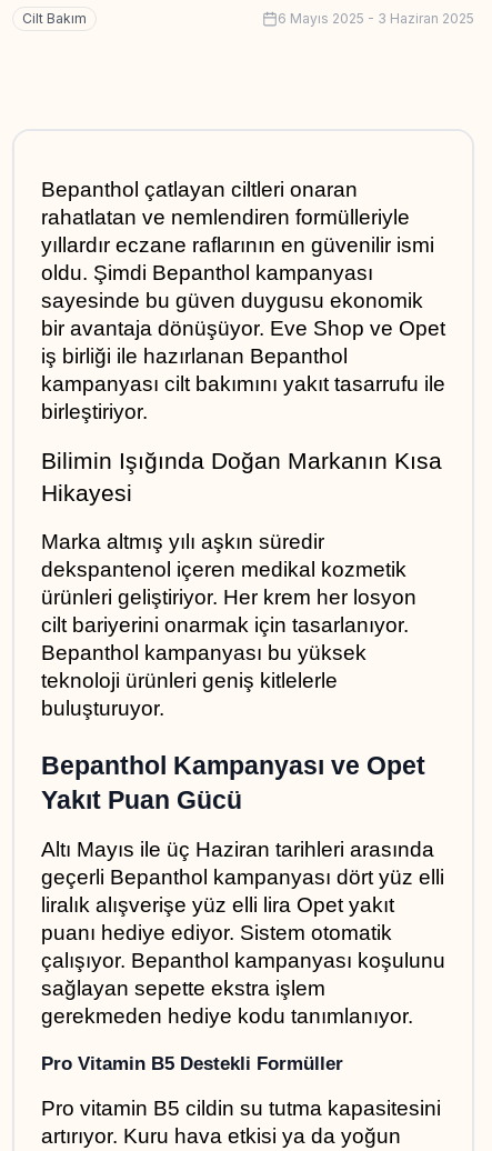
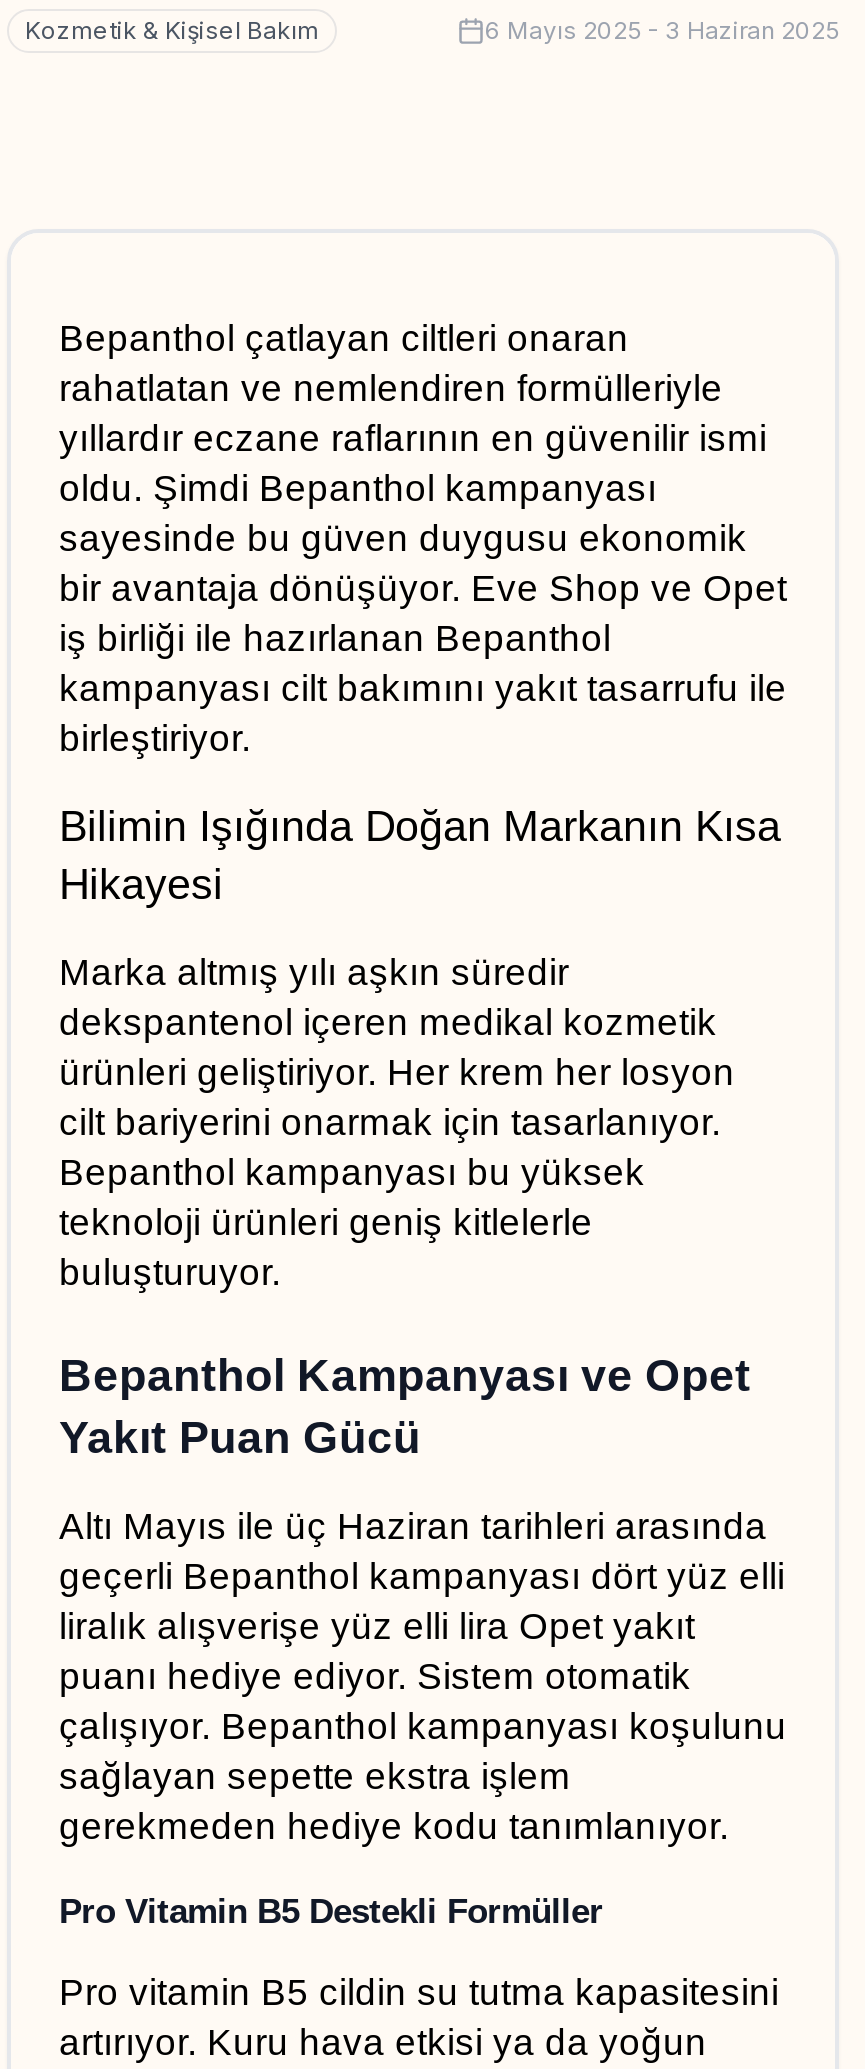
- Cilt Bakım
+ Kozmetik & Kişisel Bakım
